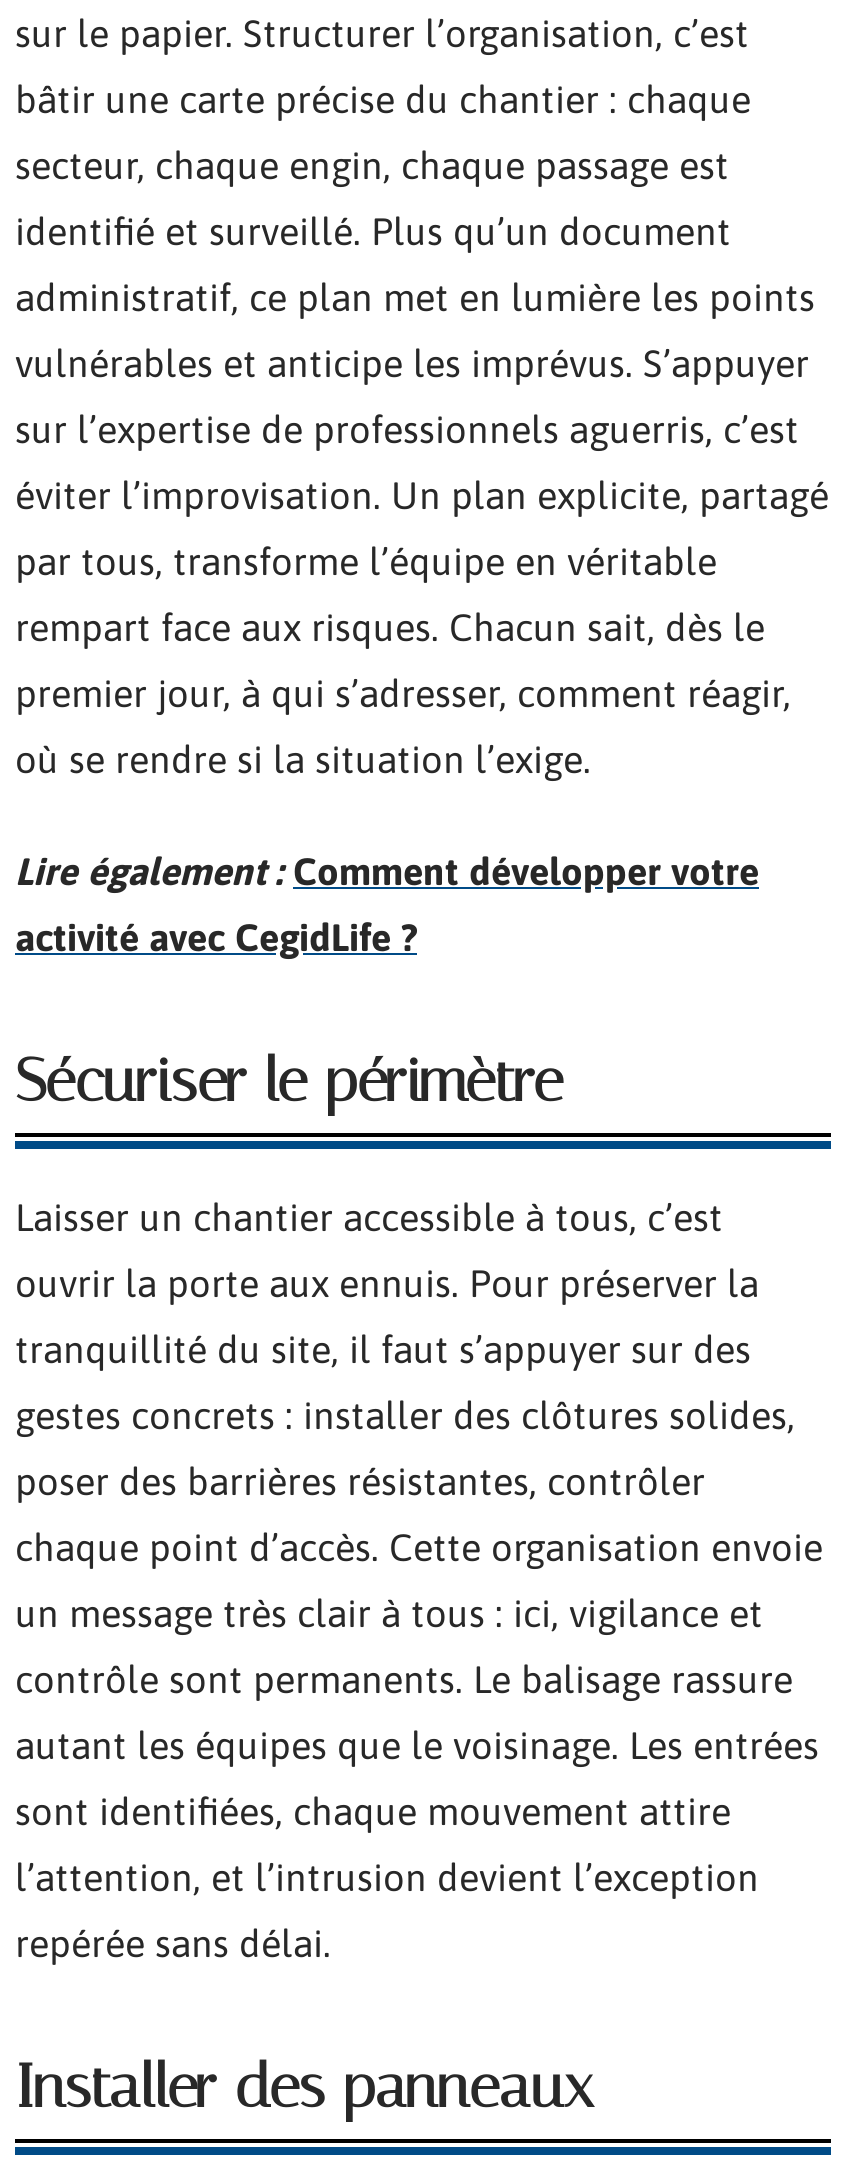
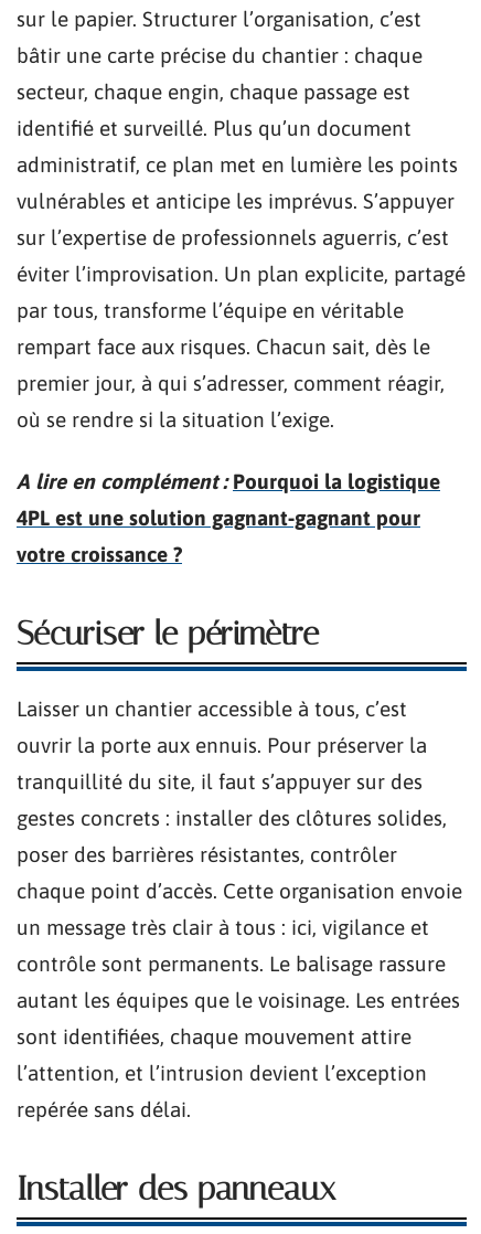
- Lire également : Comment développer votre
- activité avec CegidLife ?
+ A lire en complément : Pourquoi la logistique
+ 4PL est une solution gagnant‑gagnant pour
+ votre croissance ?
